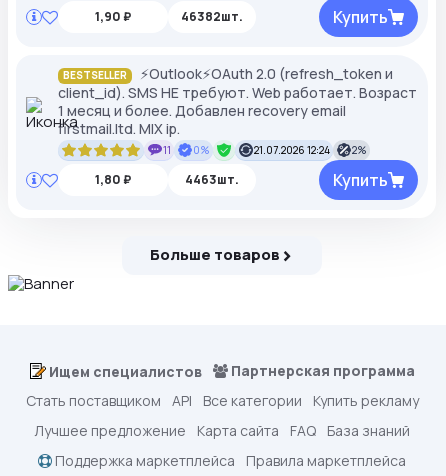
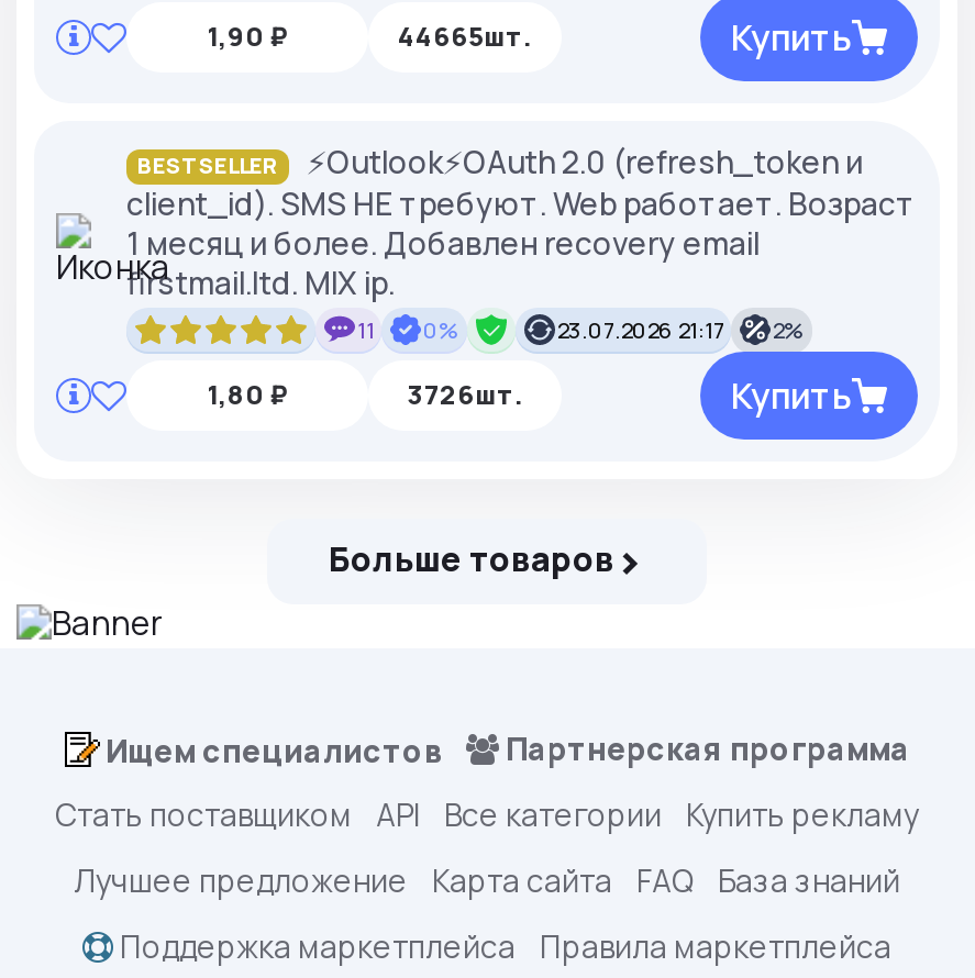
- 46382шт.
+ 44665шт.

- 21.07.2026 12:24 2%
+ 23.07.2026 21:17 2%

- 4463шт.
+ 3726шт.
